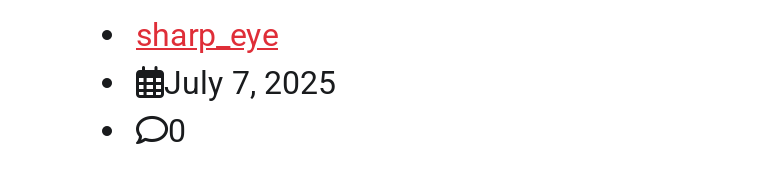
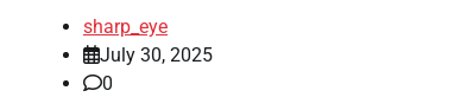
- July 7, 2025
+ July 30, 2025
